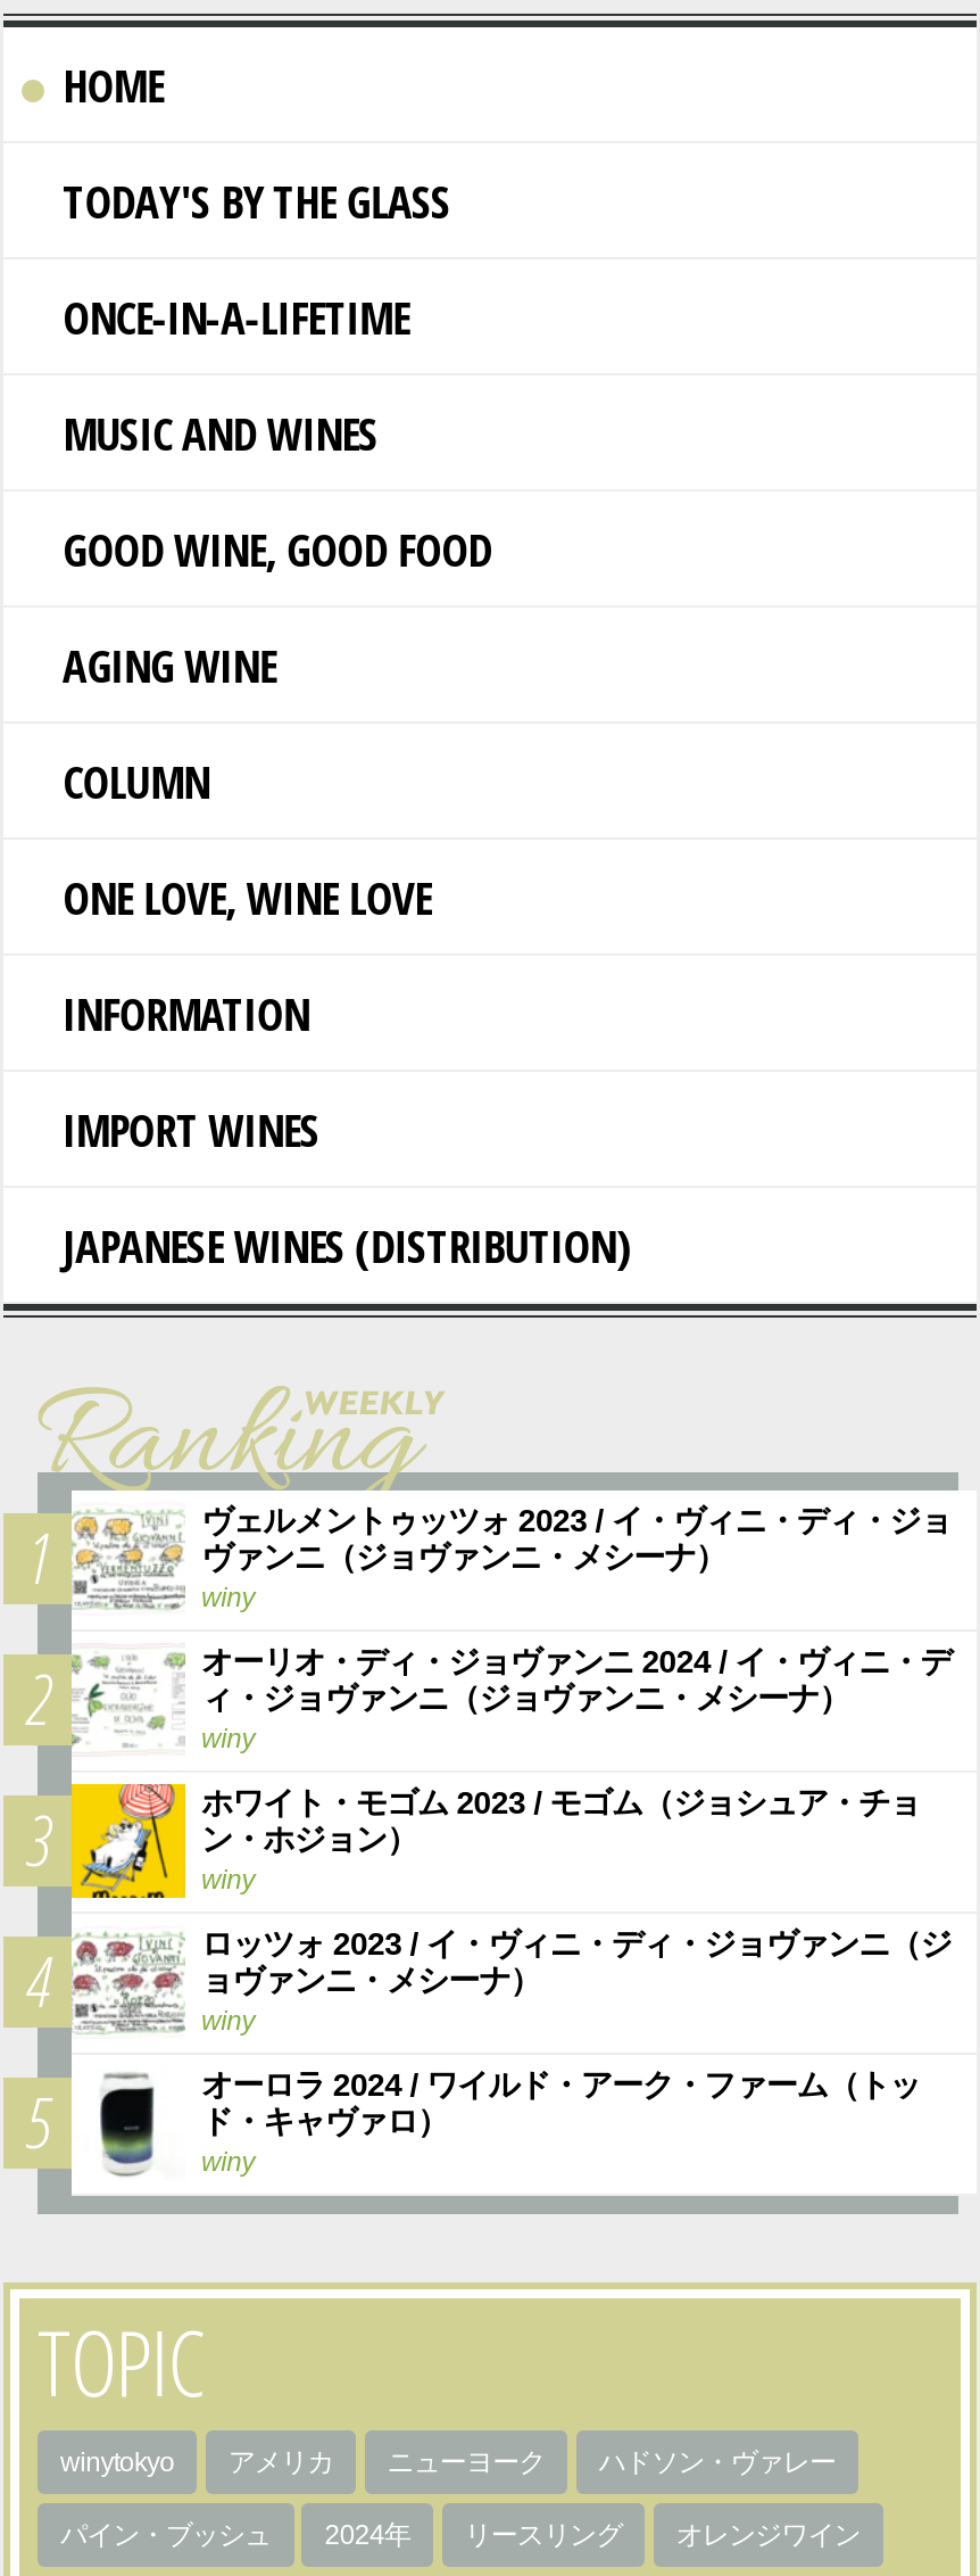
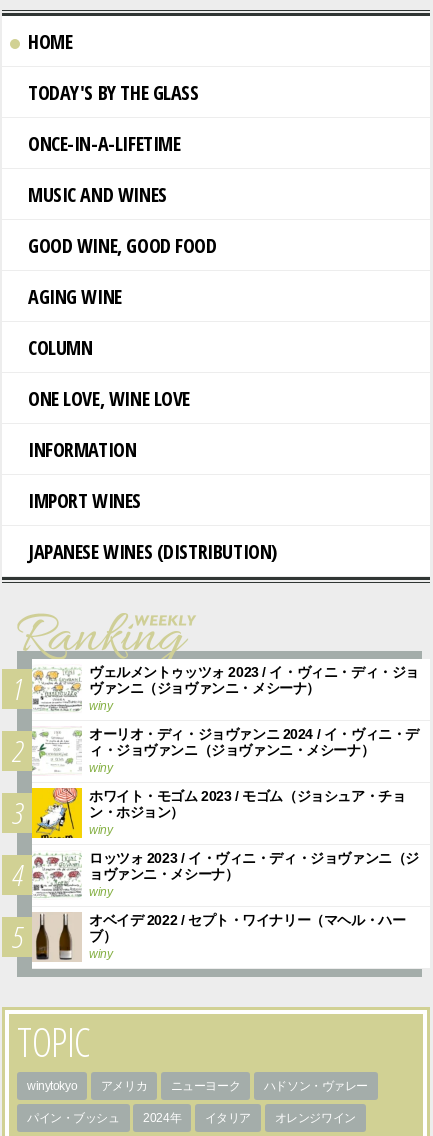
- [image]
- オーロラ 2024 / ワイルド・アーク・ファーム（トッ
- ド・キャヴァロ）
+ [image]
+ オベイデ 2022 / セプト・ワイナリー（マヘル・ハー
+ ブ）

- リースリング
+ イタリア
